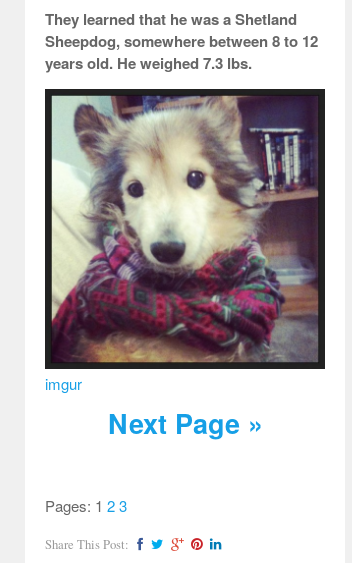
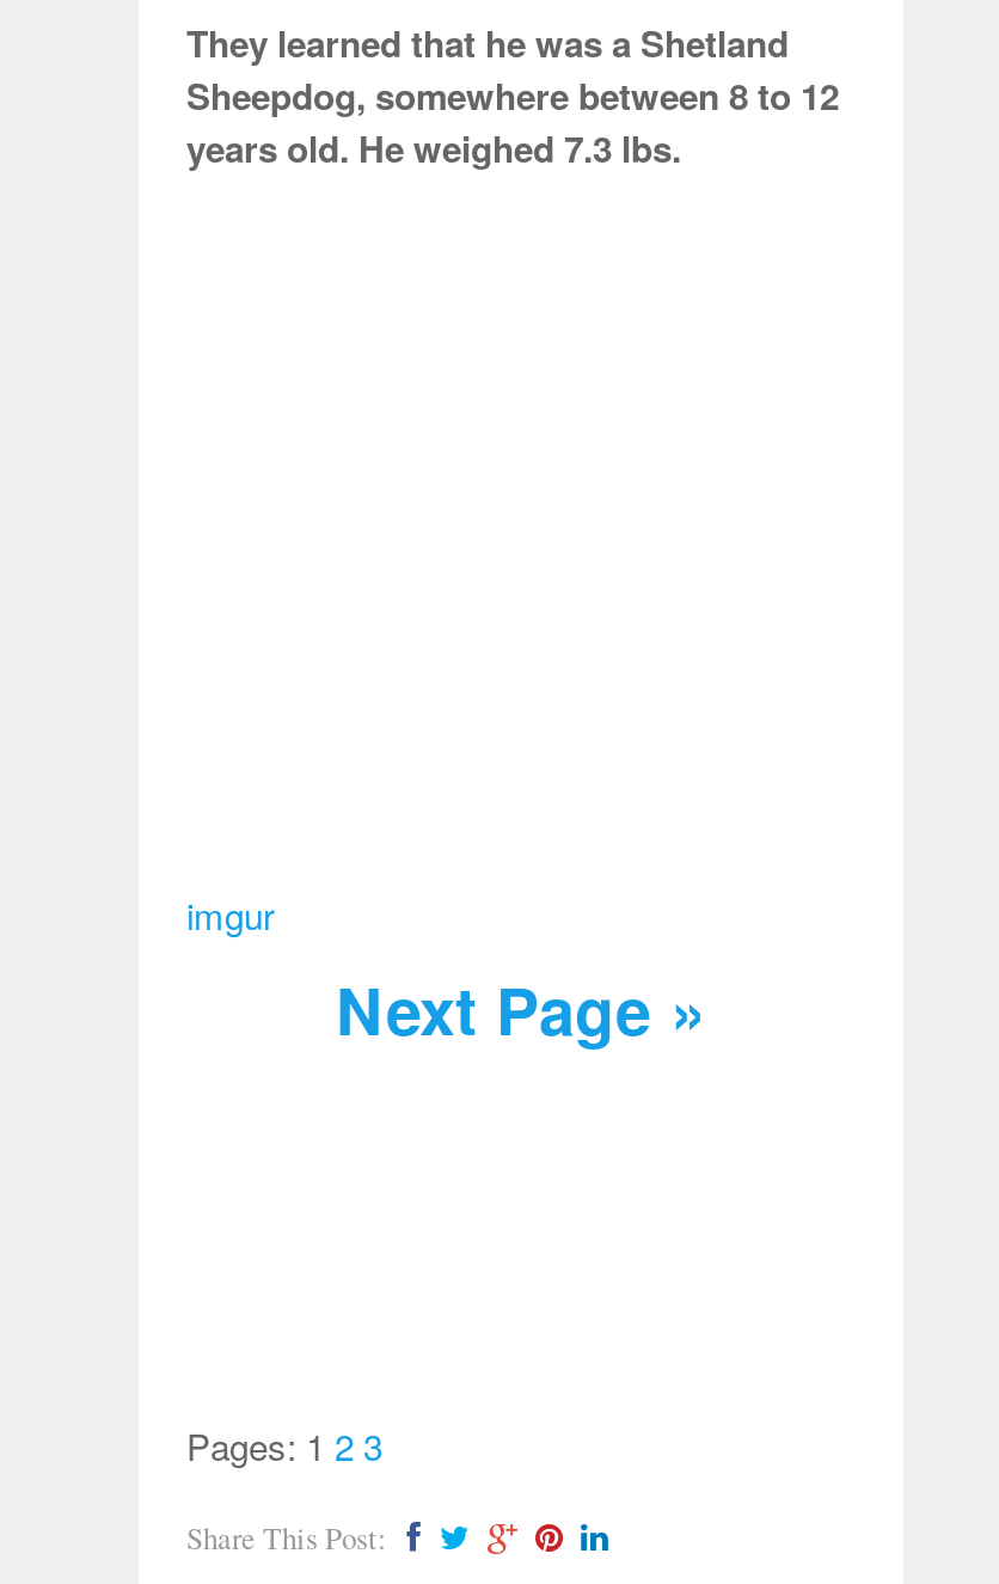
- [image]
